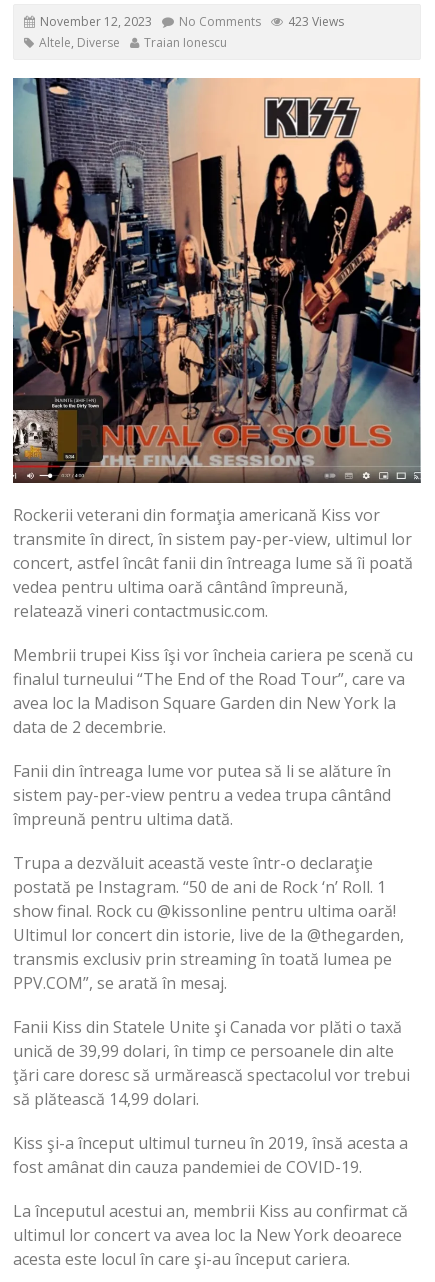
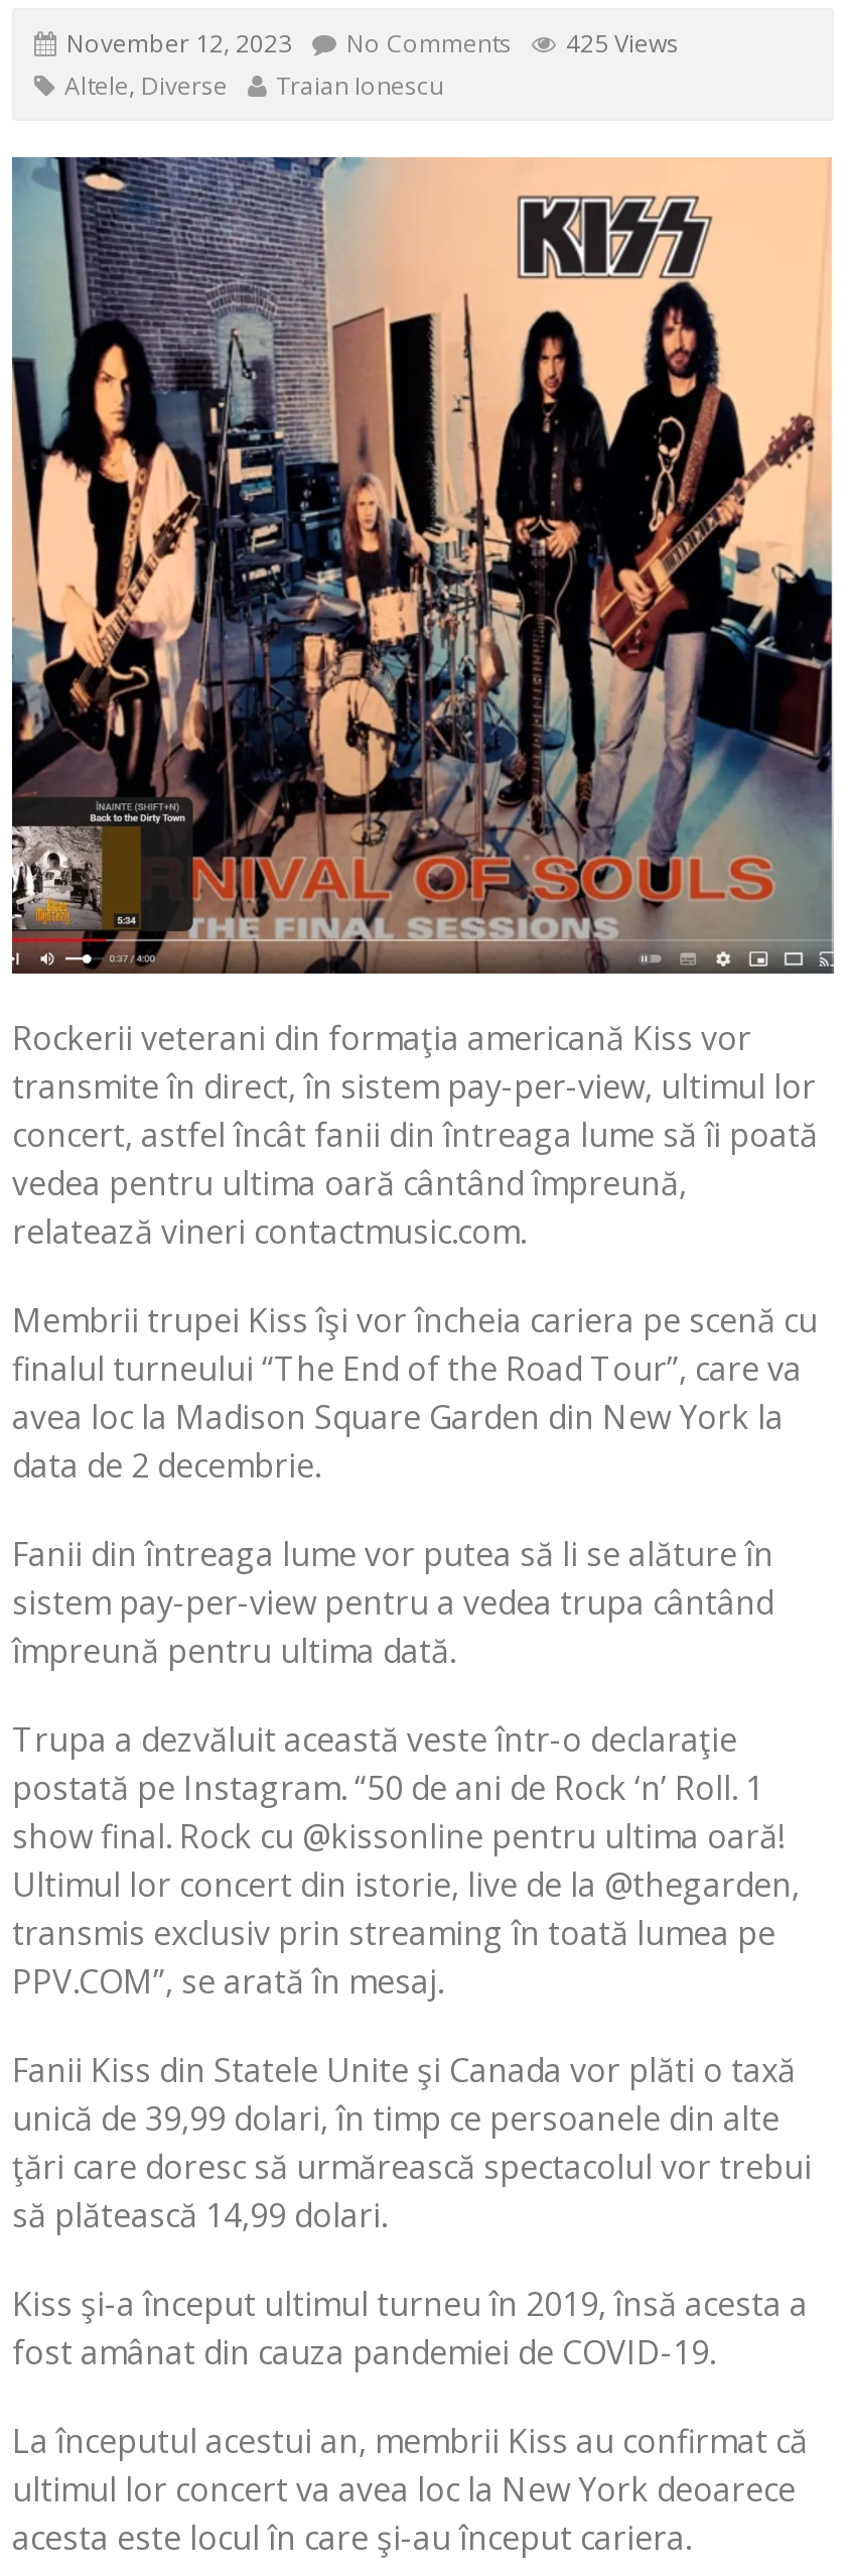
- November 12, 2023 No Comments 423 Views
+ November 12, 2023 No Comments 425 Views
